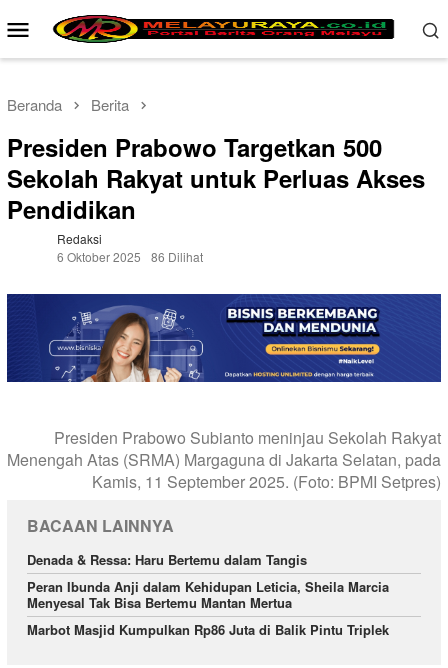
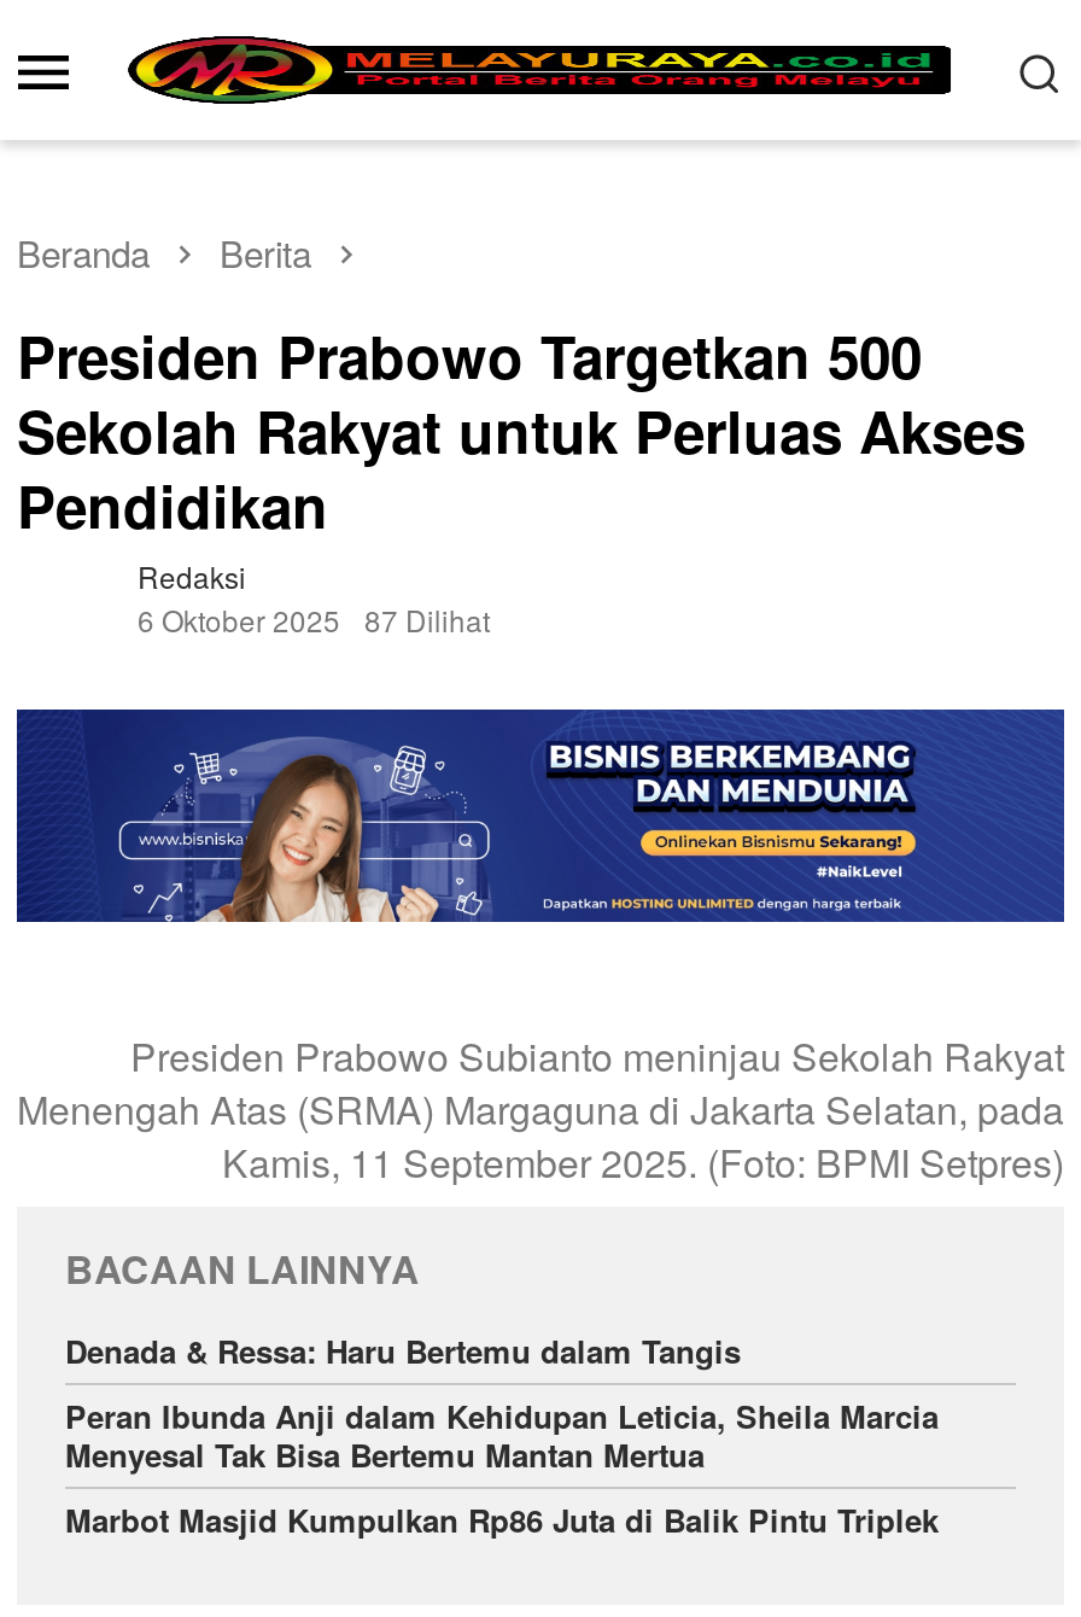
- 6 Oktober 2025 86 Dilihat
+ 6 Oktober 2025 87 Dilihat
